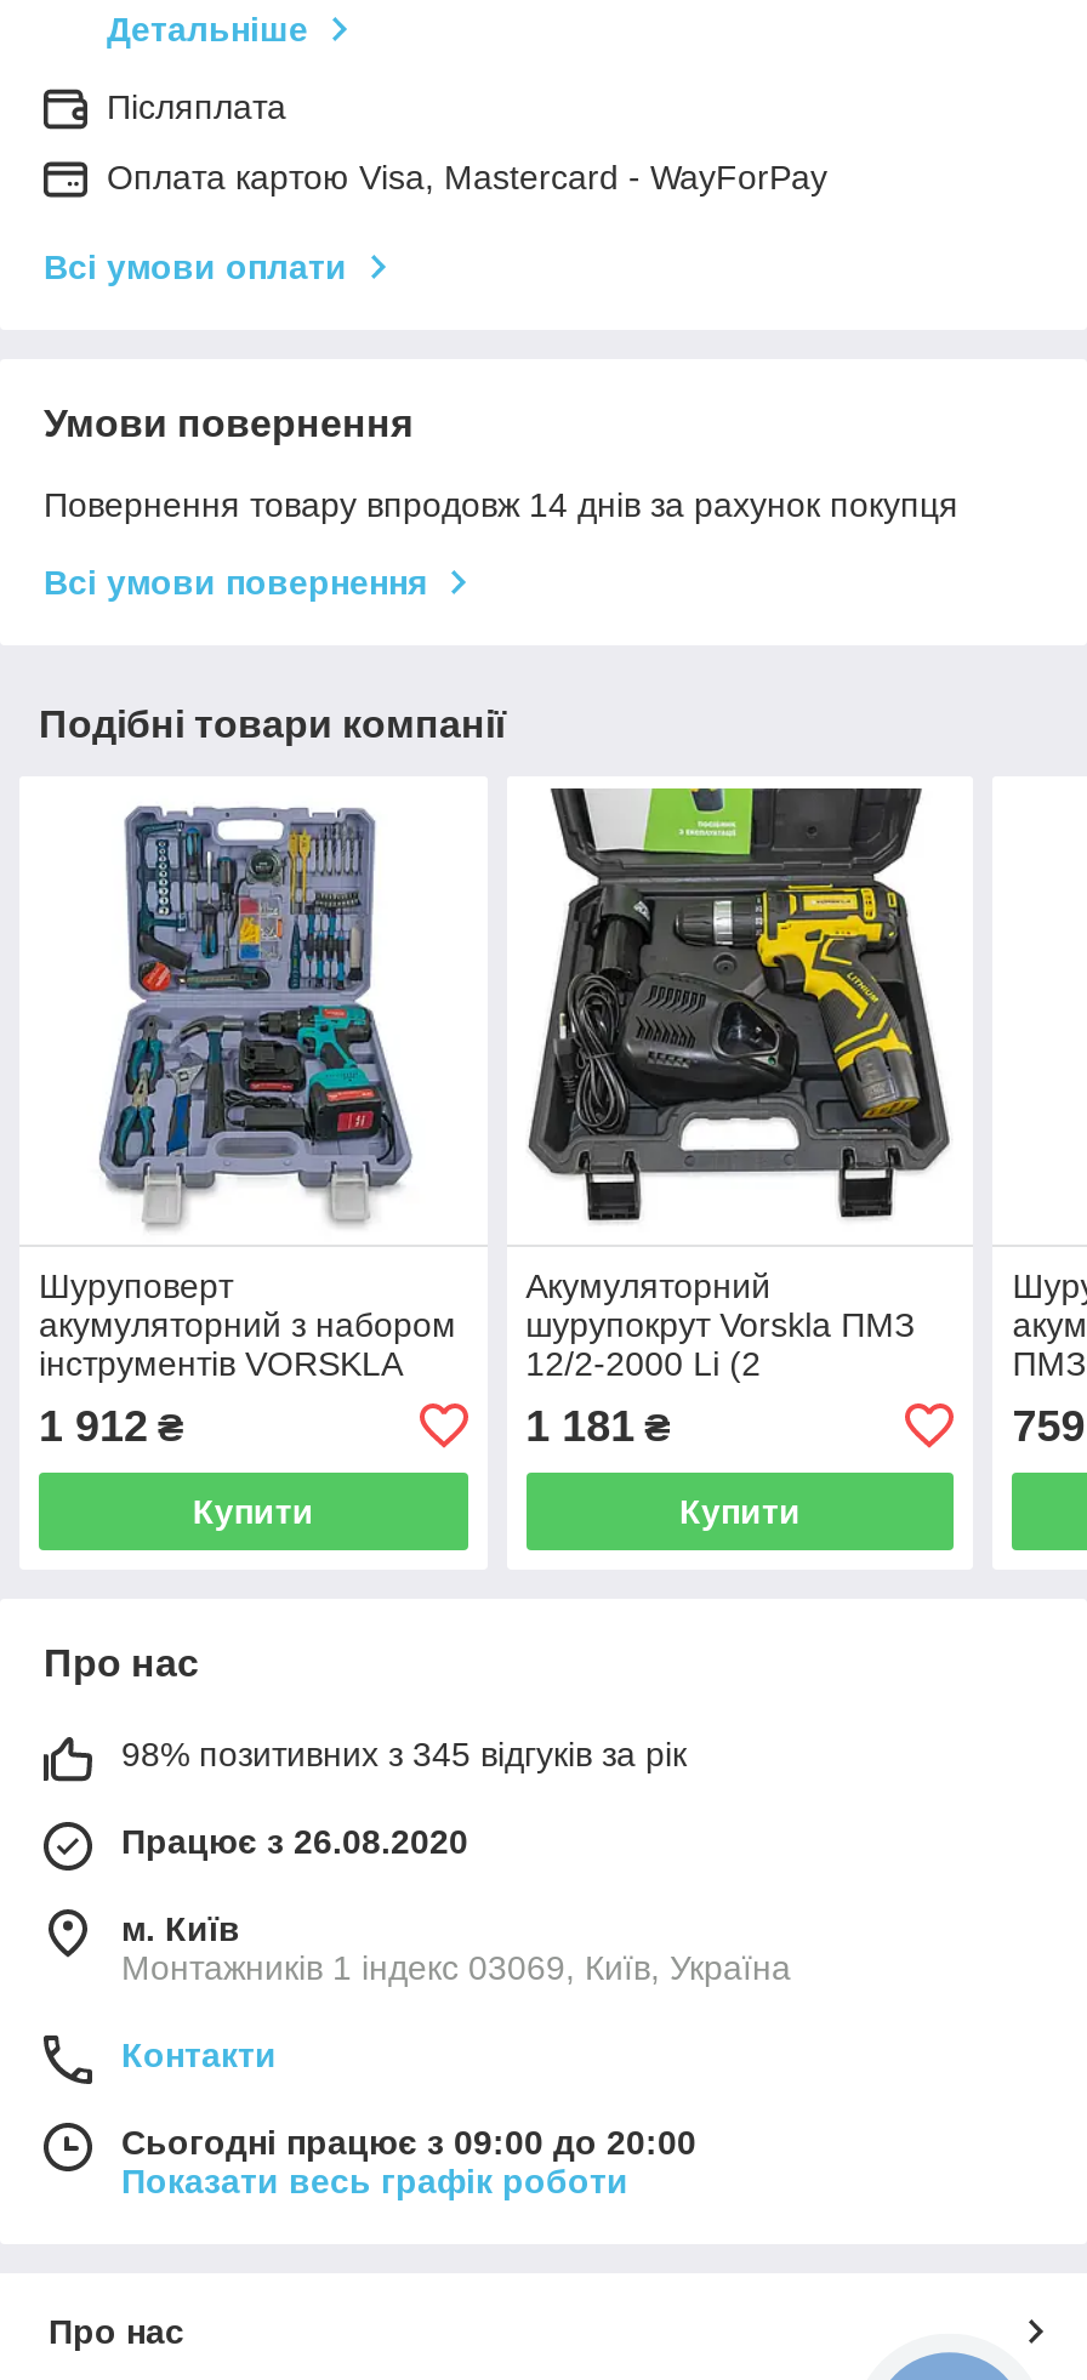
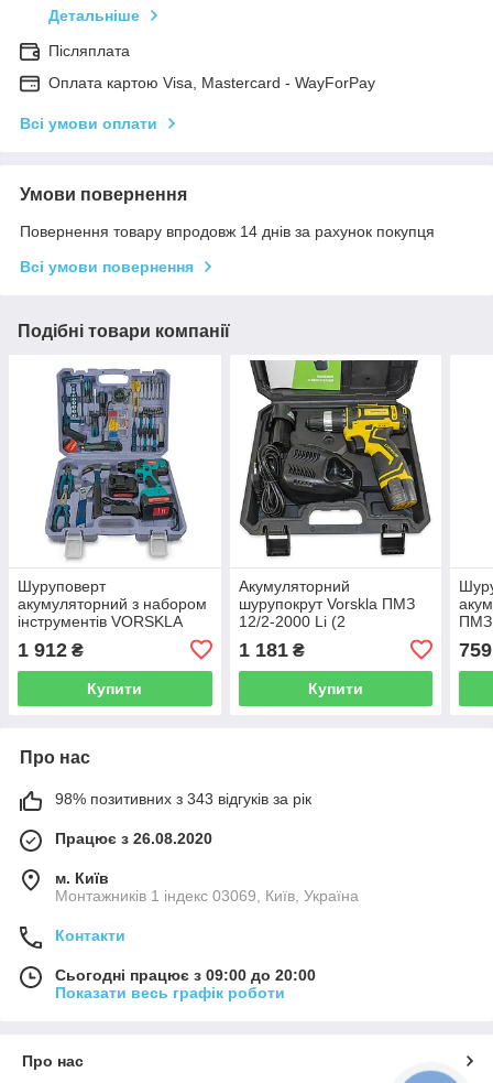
- 98% позитивних з 345 відгуків за рік
+ 98% позитивних з 343 відгуків за рік
